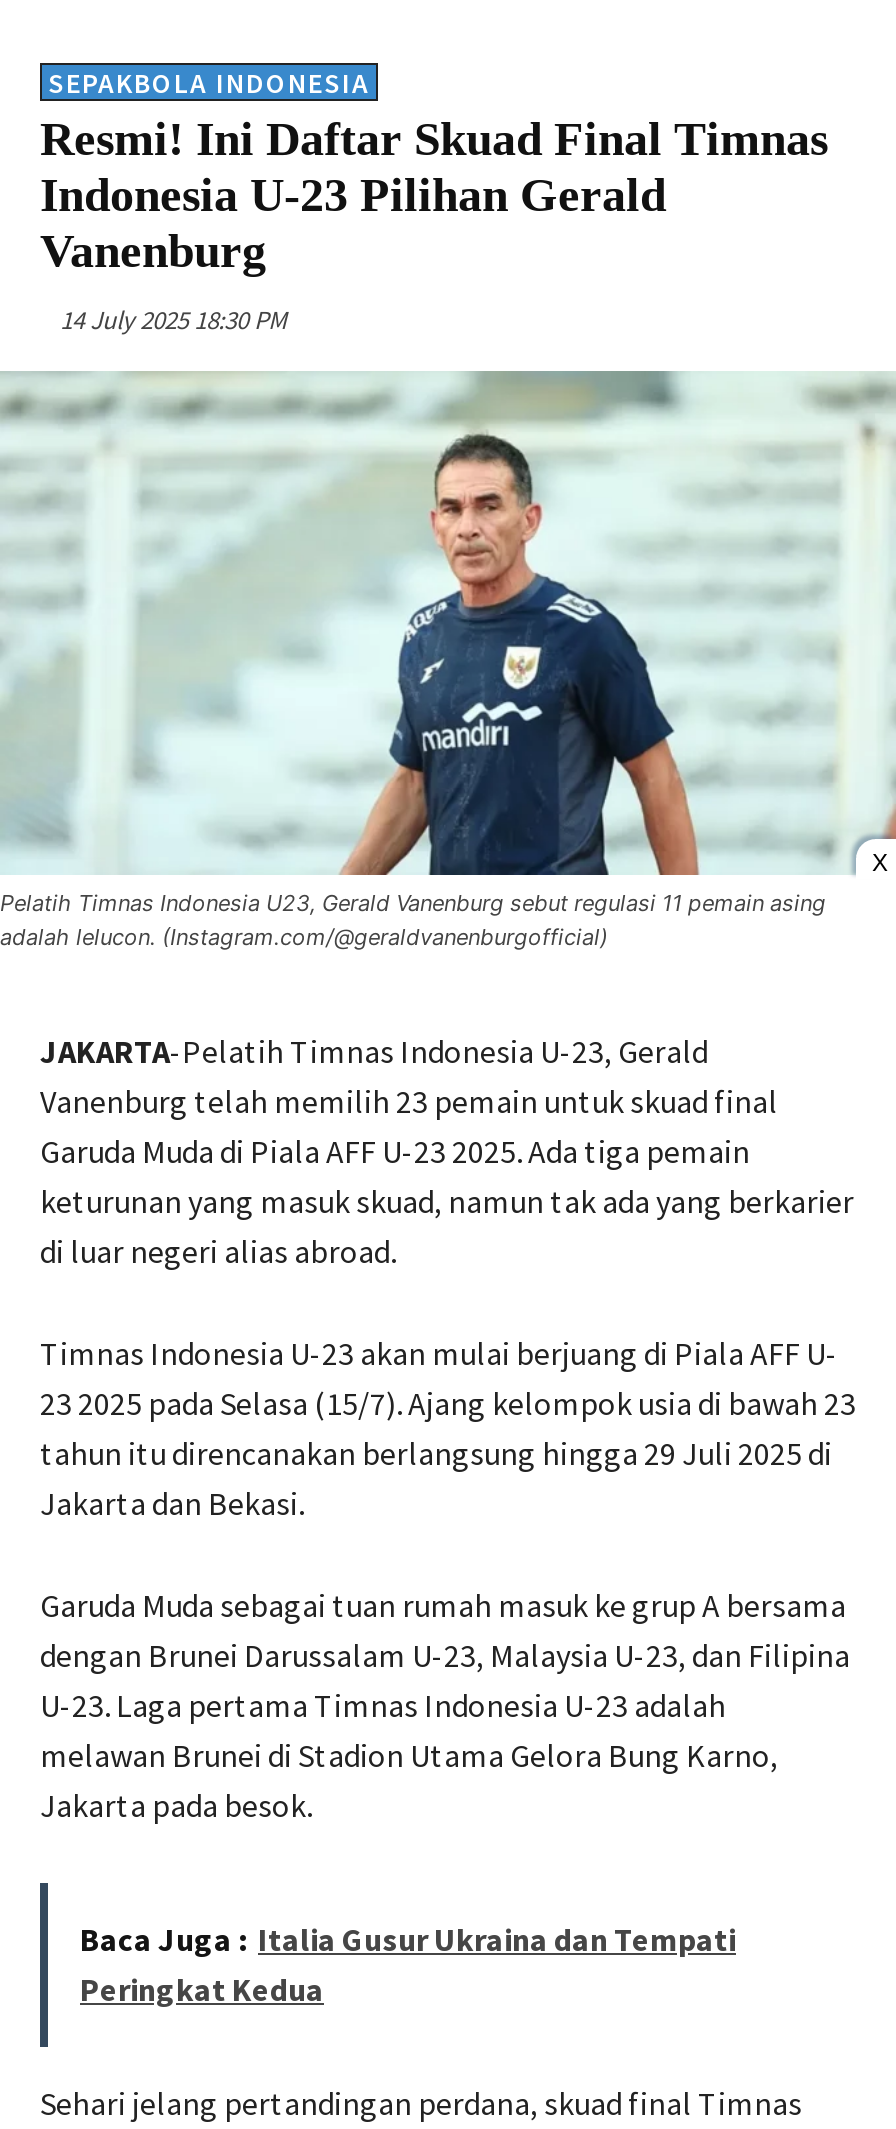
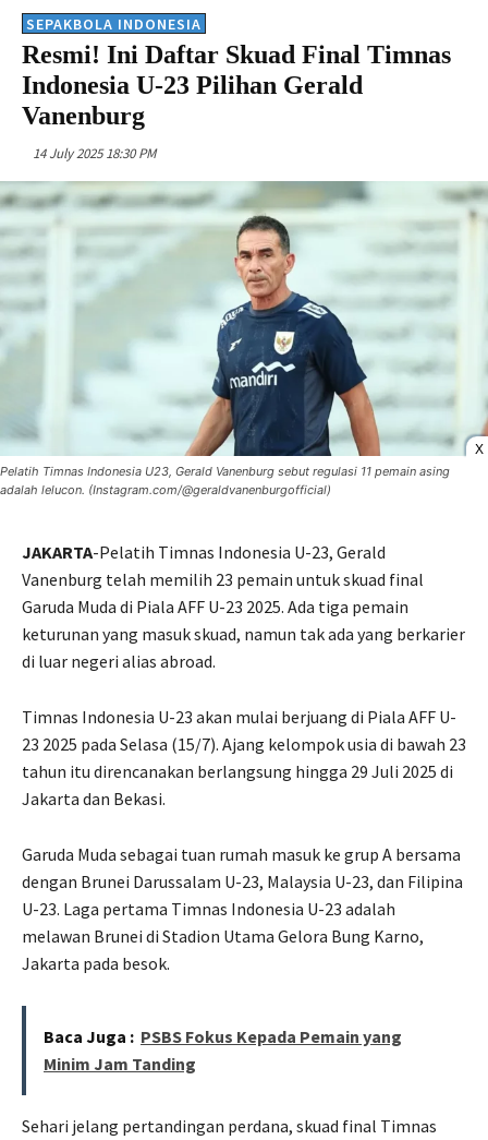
- Baca Juga : Italia Gusur Ukraina dan Tempati
- Peringkat Kedua
+ Baca Juga : PSBS Fokus Kepada Pemain yang
+ Minim Jam Tanding
